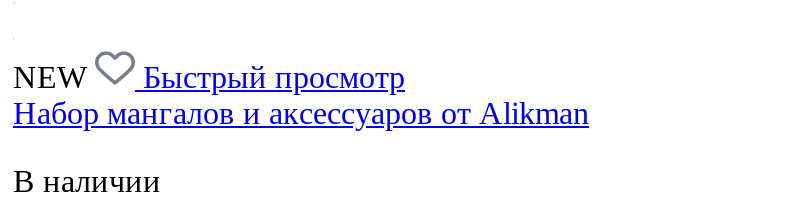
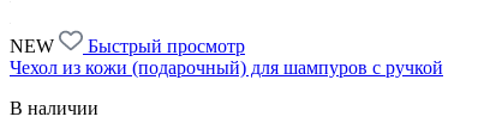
- Набор мангалов и аксессуаров от Alikman
+ Чехол из кожи (подарочный) для шампуров с ручкой
